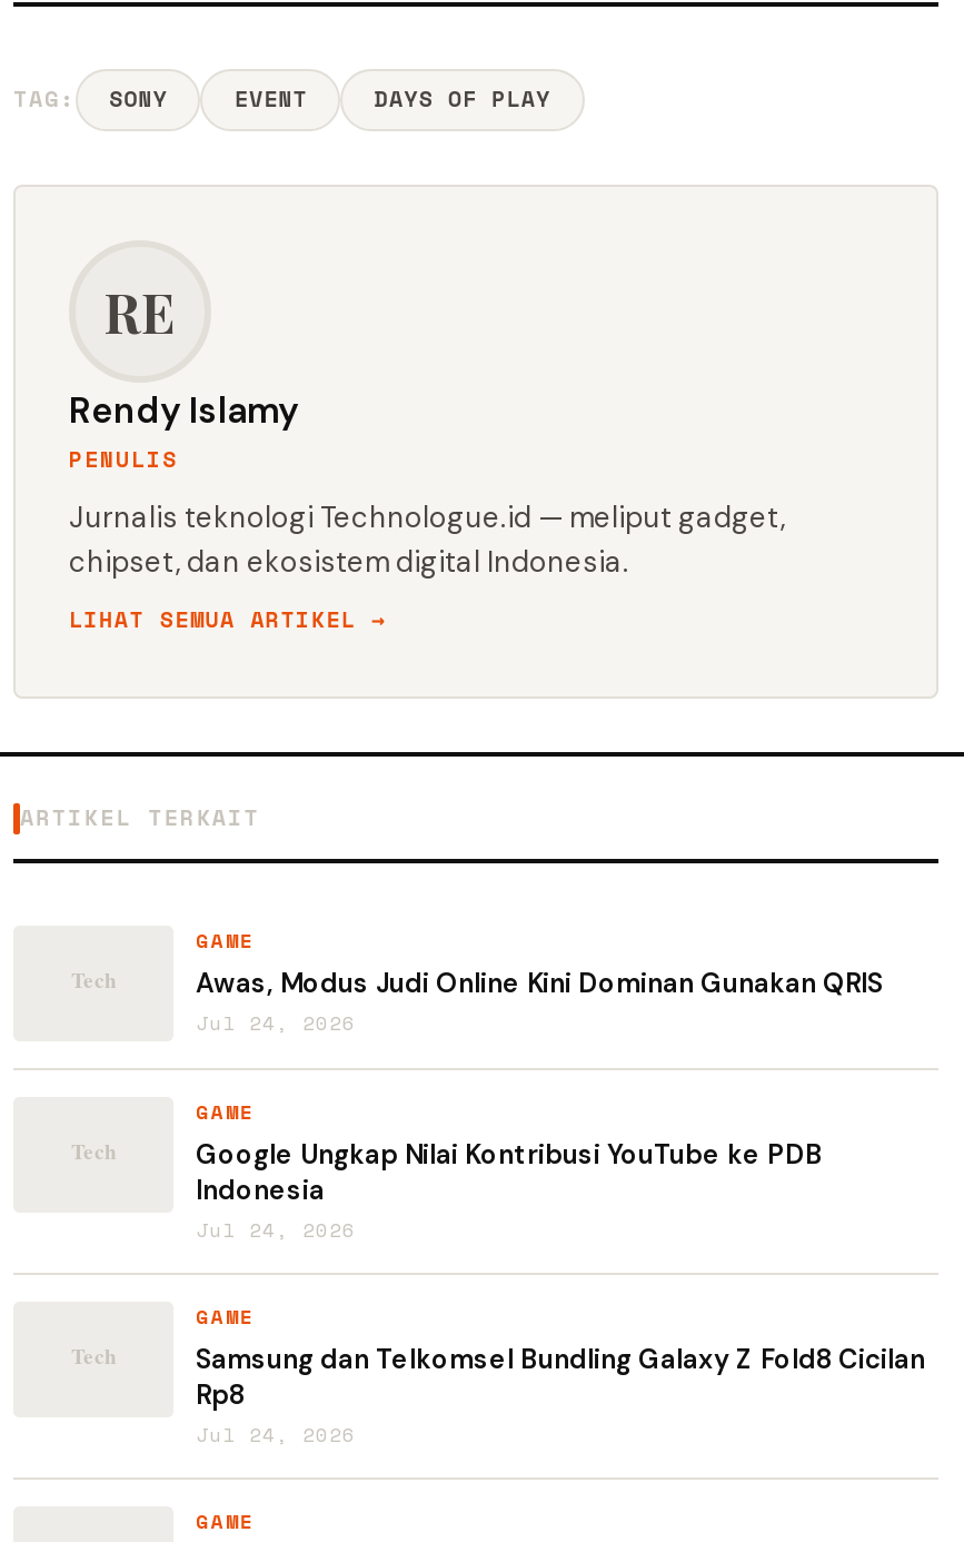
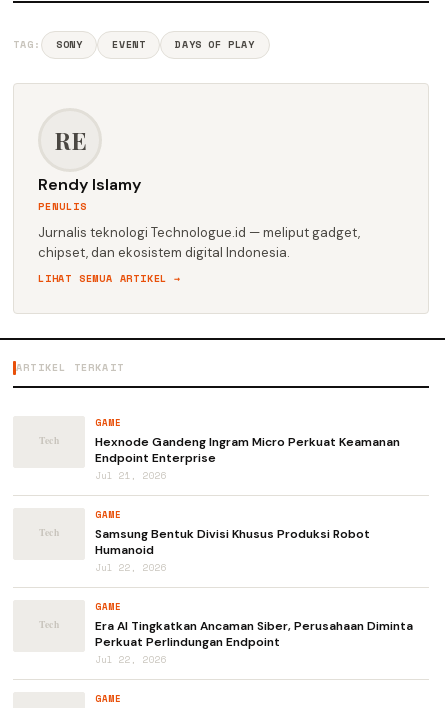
- Awas, Modus Judi Online Kini Dominan Gunakan QRIS
- Jul 24, 2026
+ Hexnode Gandeng Ingram Micro Perkuat Keamanan
+ Endpoint Enterprise
+ Jul 21, 2026

- Google Ungkap Nilai Kontribusi YouTube ke PDB
- Indonesia
- Jul 24, 2026
+ Samsung Bentuk Divisi Khusus Produksi Robot
+ Humanoid
+ Jul 22, 2026

- Samsung dan Telkomsel Bundling Galaxy Z Fold8 Cicilan
- Rp8
- Jul 24, 2026
+ Era AI Tingkatkan Ancaman Siber, Perusahaan Diminta
+ Perkuat Perlindungan Endpoint
+ Jul 22, 2026
